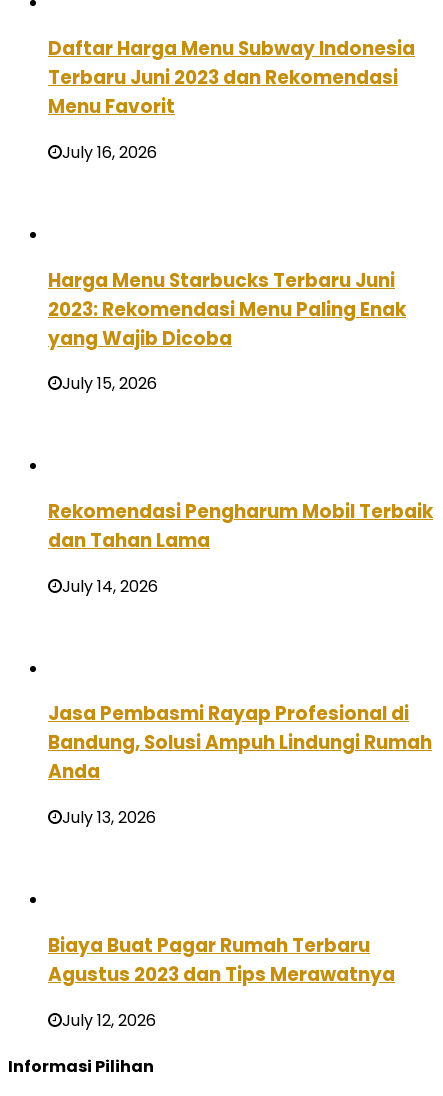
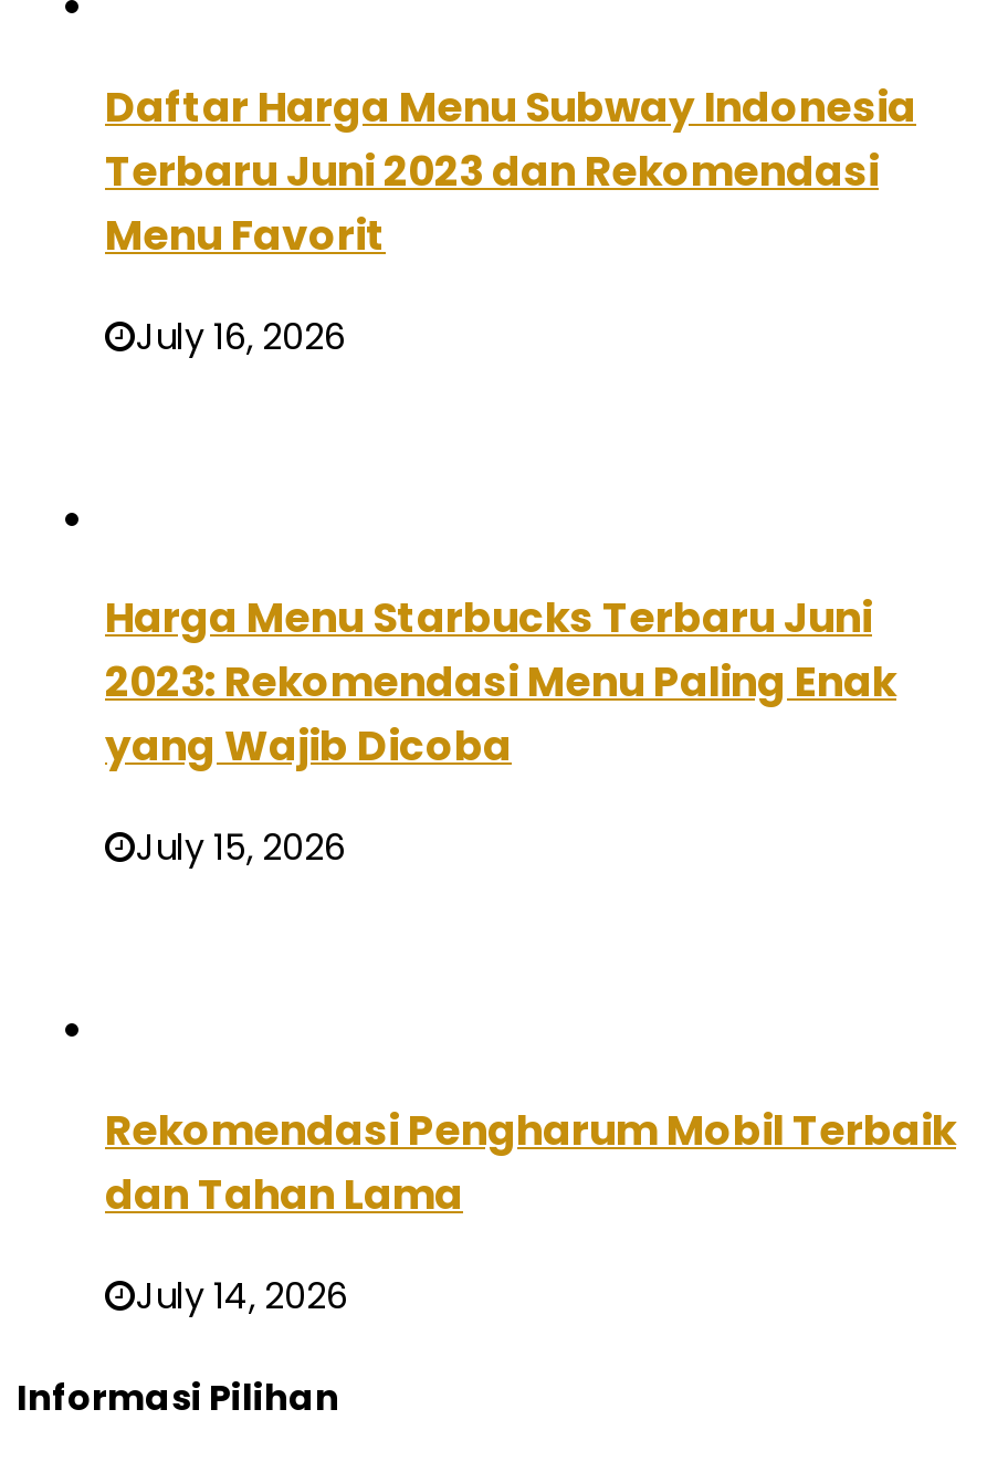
- Jasa Pembasmi Rayap Profesional di
- Bandung, Solusi Ampuh Lindungi Rumah
- Anda
- July 13, 2026

- Biaya Buat Pagar Rumah Terbaru
- Agustus 2023 dan Tips Merawatnya
- July 12, 2026
